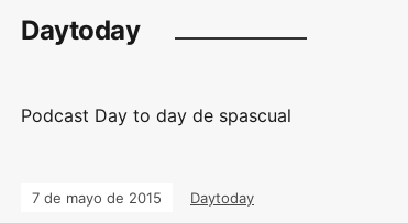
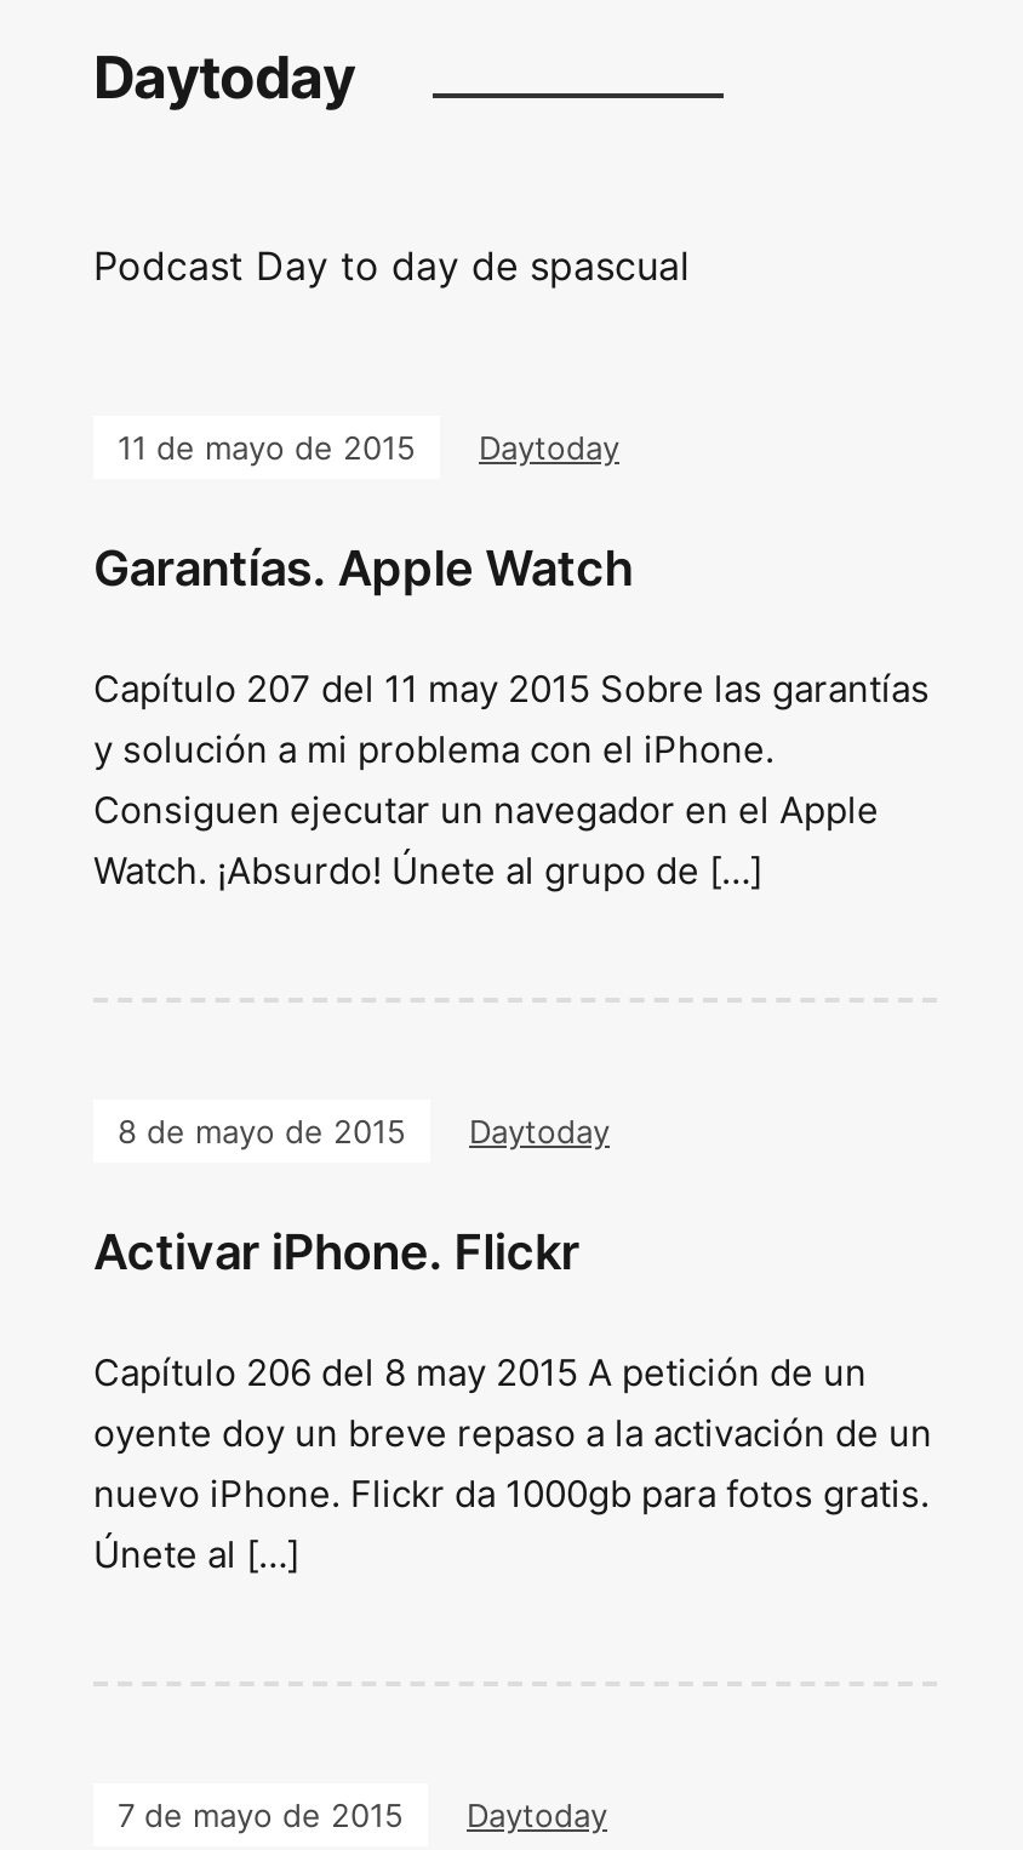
+ 11 de mayo de 2015
+ Daytoday
+ Garantías. Apple Watch
+ Capítulo 207 del 11 may 2015 Sobre las garantías
+ y solución a mi problema con el iPhone.
+ Consiguen ejecutar un navegador en el Apple
+ Watch. ¡Absurdo! Únete al grupo de […]

+ 8 de mayo de 2015
+ Daytoday
+ Activar iPhone. Flickr
+ Capítulo 206 del 8 may 2015 A petición de un
+ oyente doy un breve repaso a la activación de un
+ nuevo iPhone. Flickr da 1000gb para fotos gratis.
+ Únete al […]
